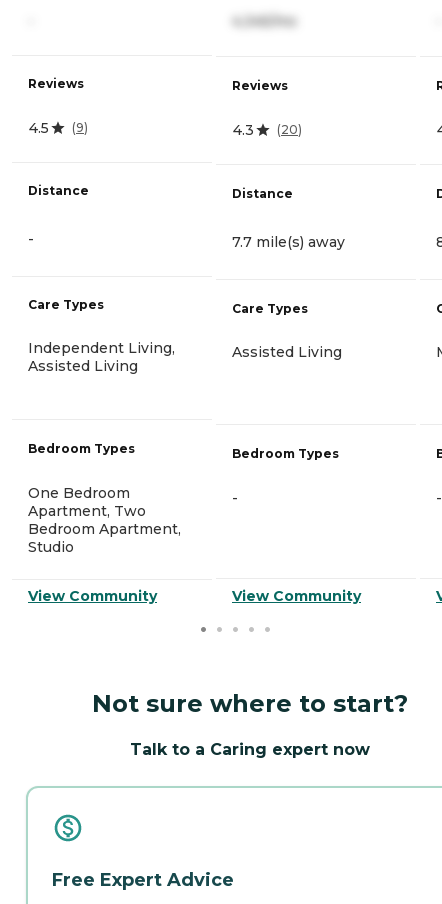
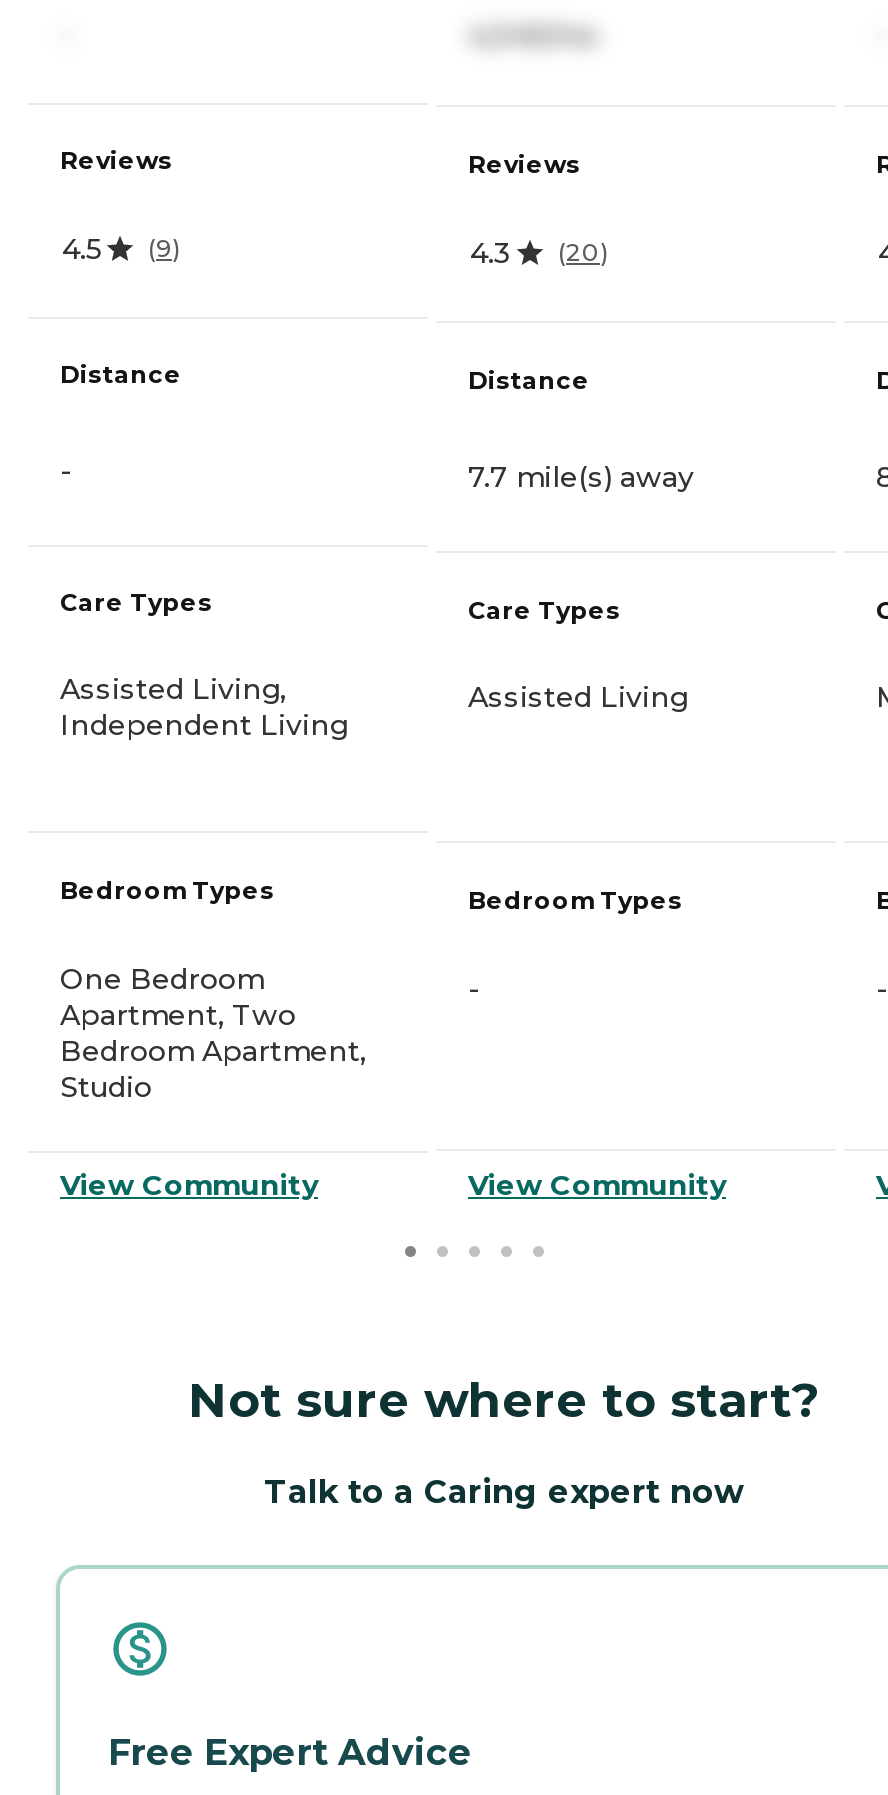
- Independent Living,
+ Assisted Living,

- Assisted Living
+ Independent Living
